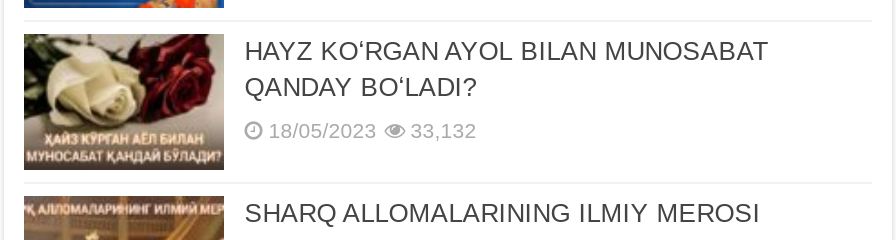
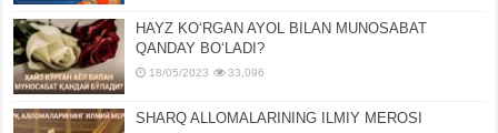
- 18/05/2023 33,132
+ 18/05/2023 33,096
